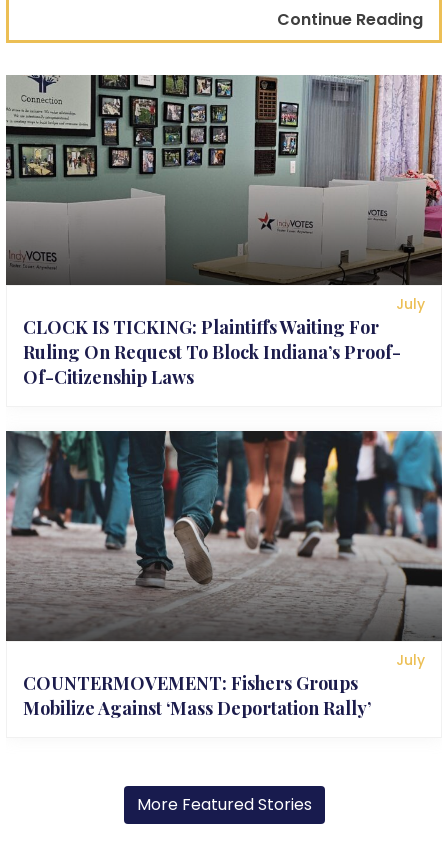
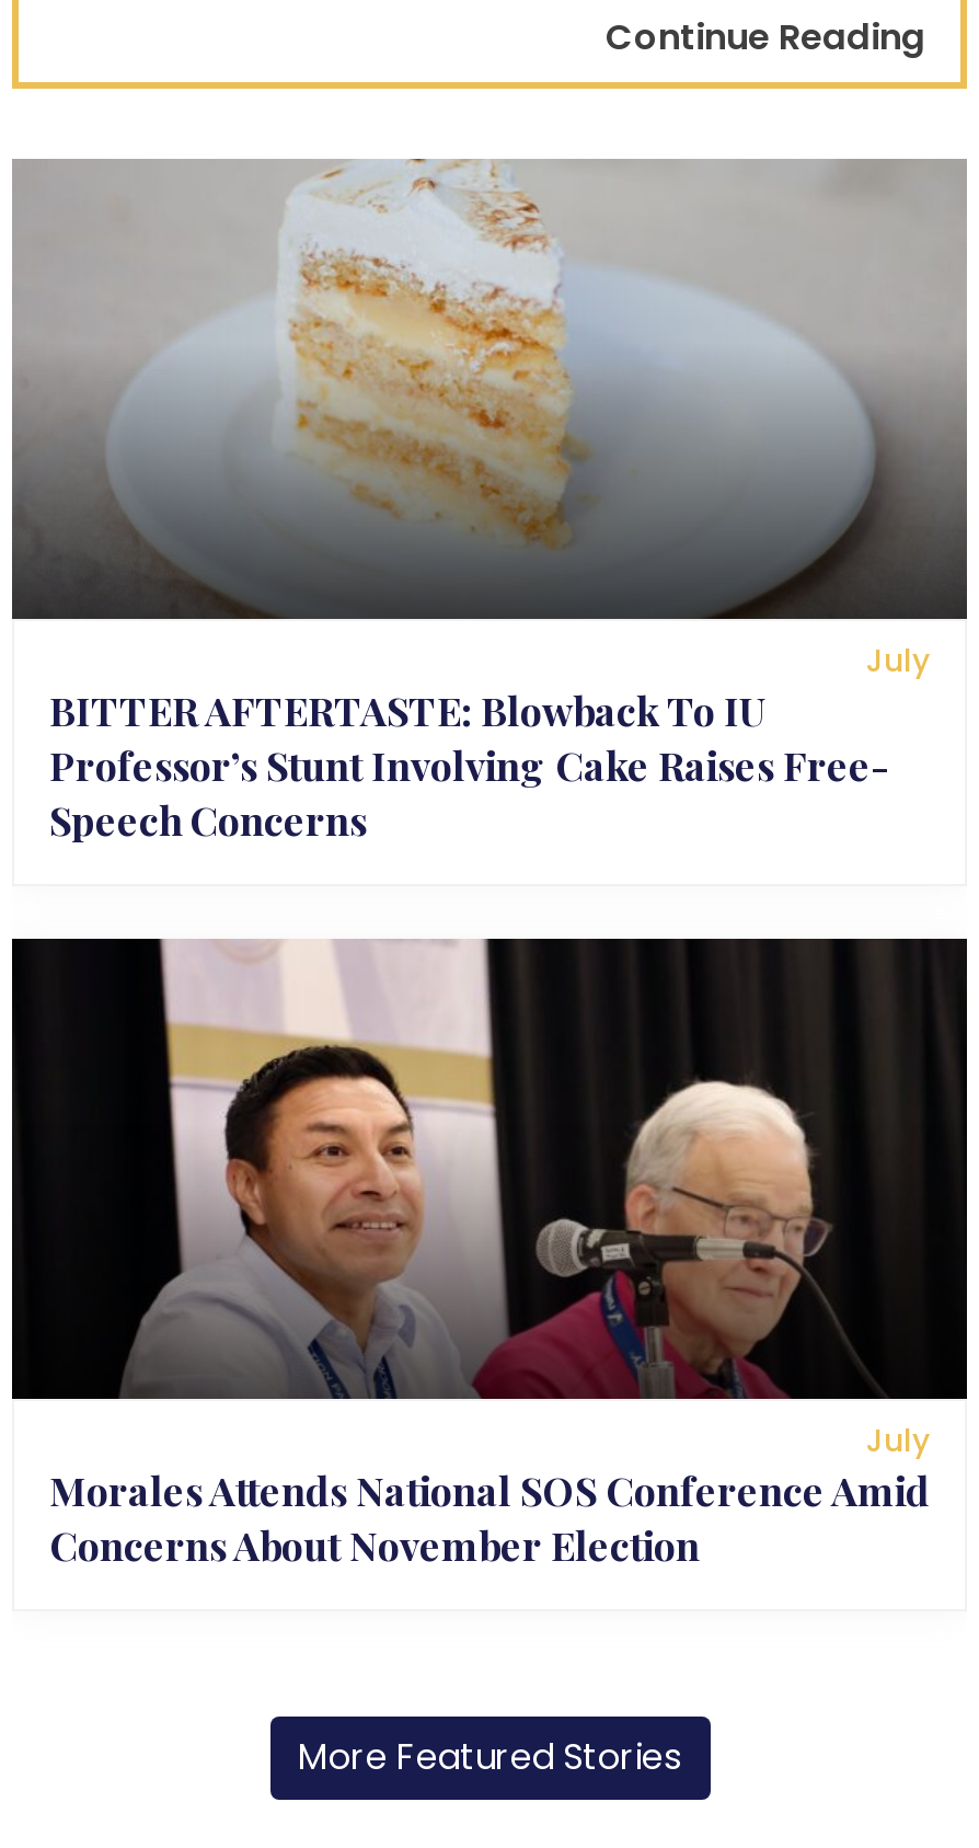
- [image]
- CLOCK IS TICKING: Plaintiffs Waiting For
- Ruling On Request To Block Indiana’s Proof-
- Of-Citizenship Laws
+ [image]
+ BITTER AFTERTASTE: Blowback To IU
+ Professor’s Stunt Involving Cake Raises Free-
+ Speech Concerns

- [image]
- COUNTERMOVEMENT: Fishers Groups
- Mobilize Against ‘Mass Deportation Rally’
+ [image]
+ Morales Attends National SOS Conference Amid
+ Concerns About November Election
